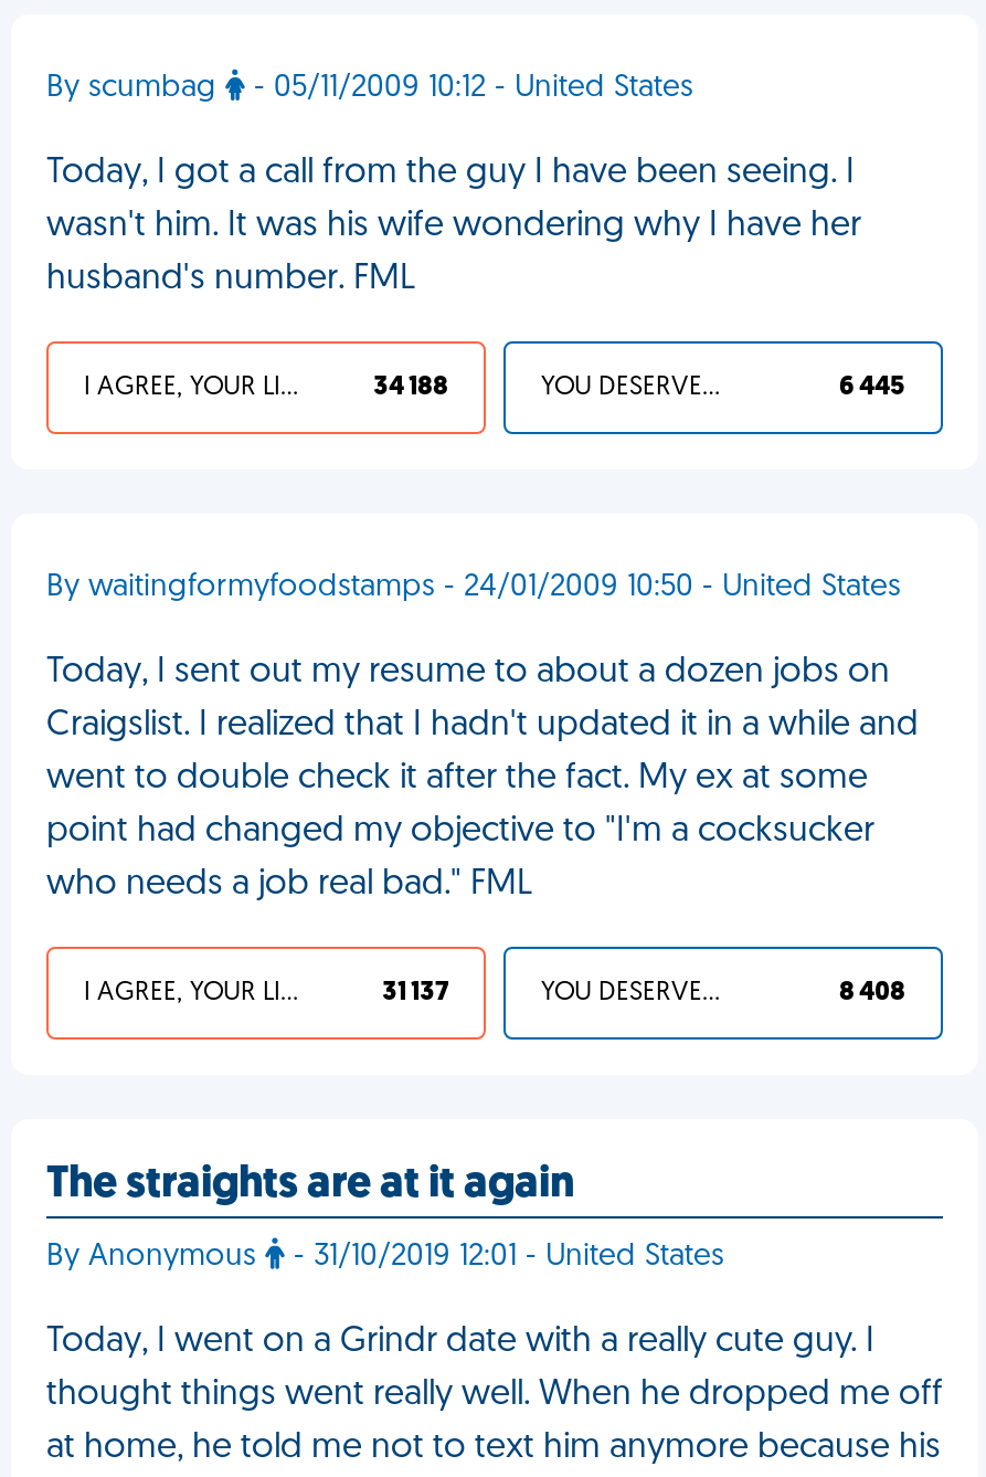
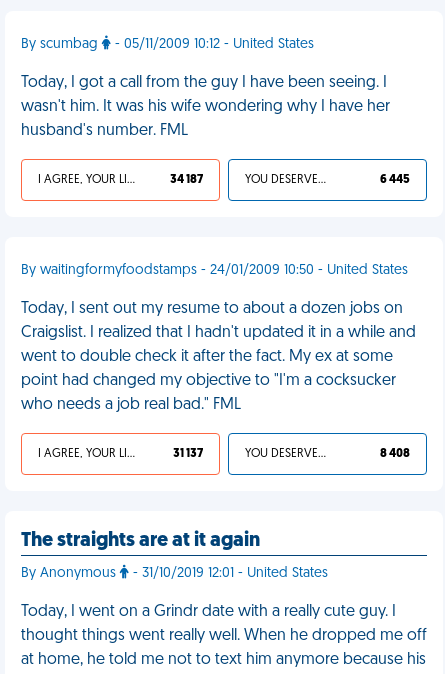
- 34 188
+ 34 187
